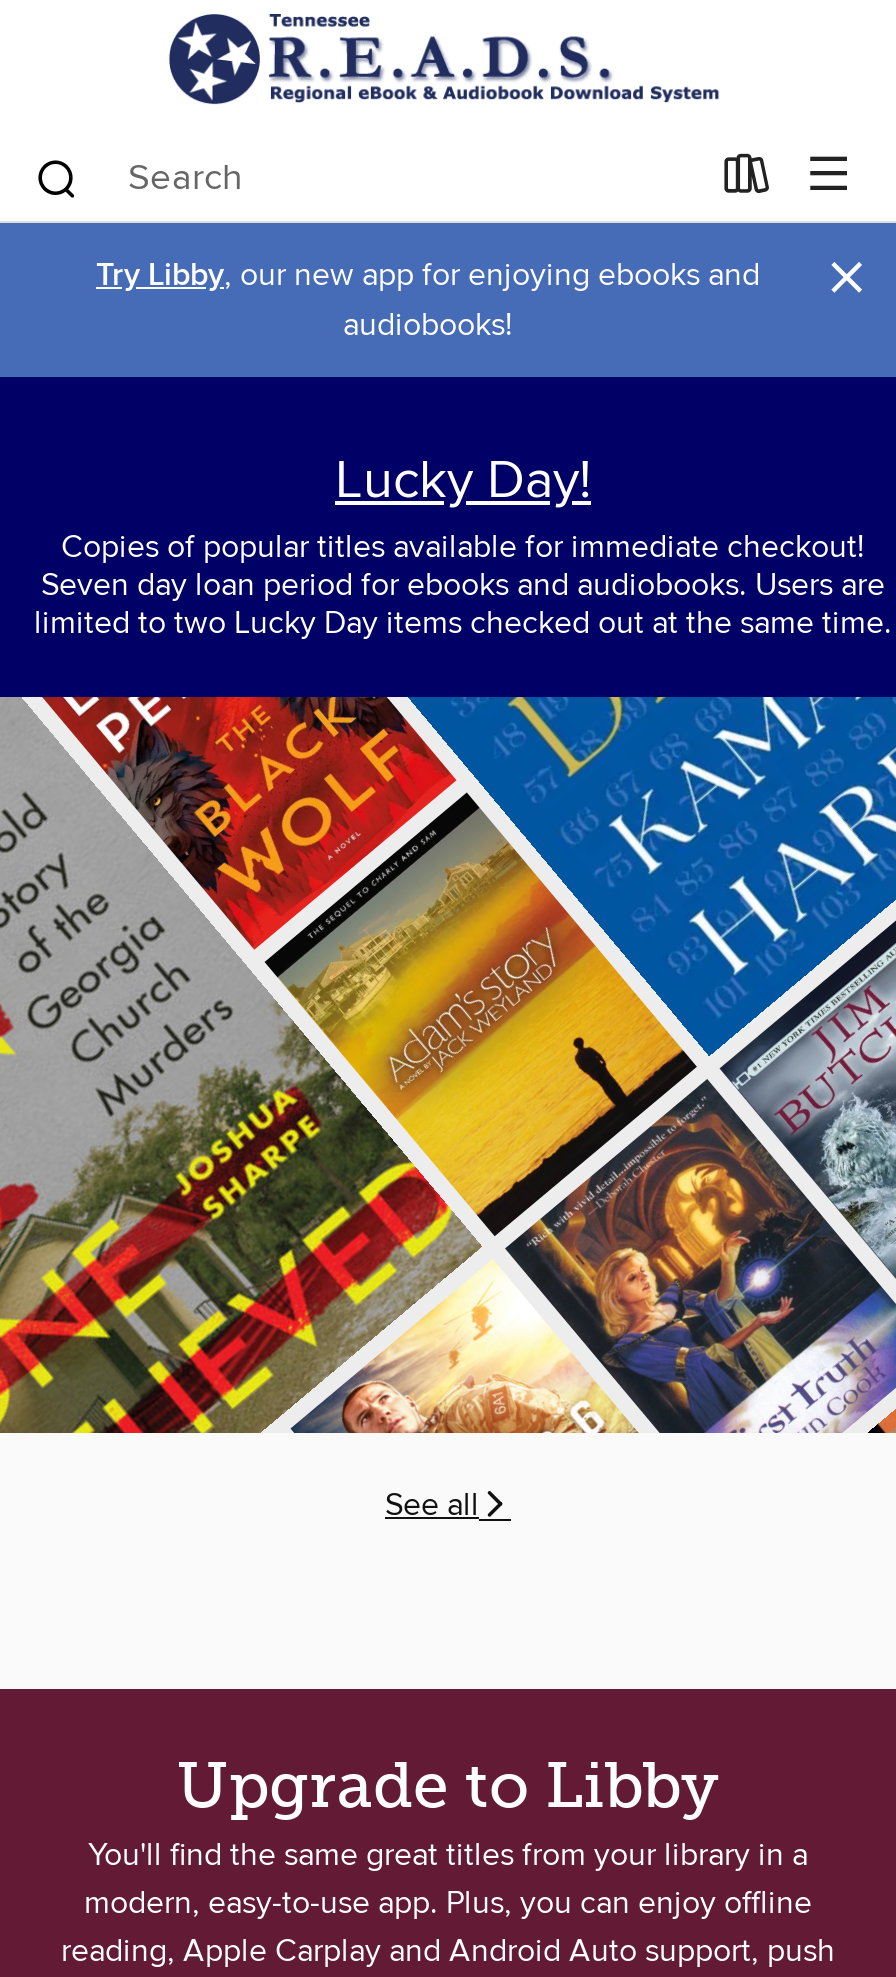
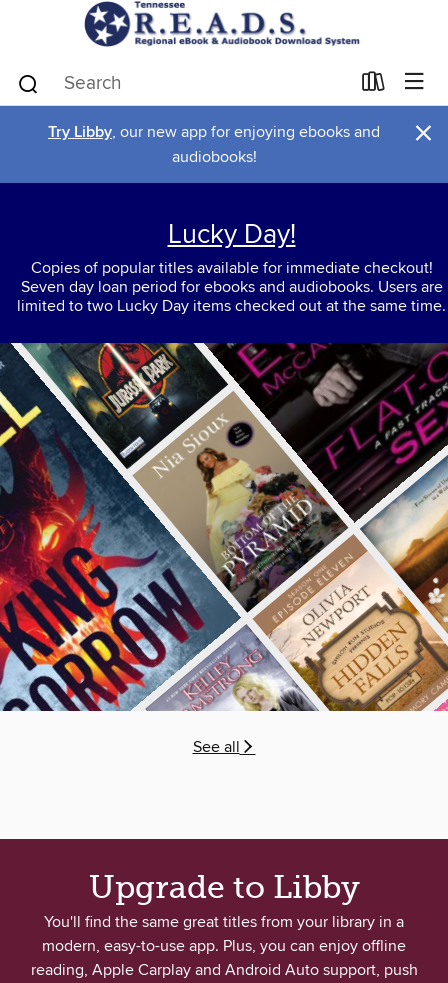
- [image]
+ [image]
